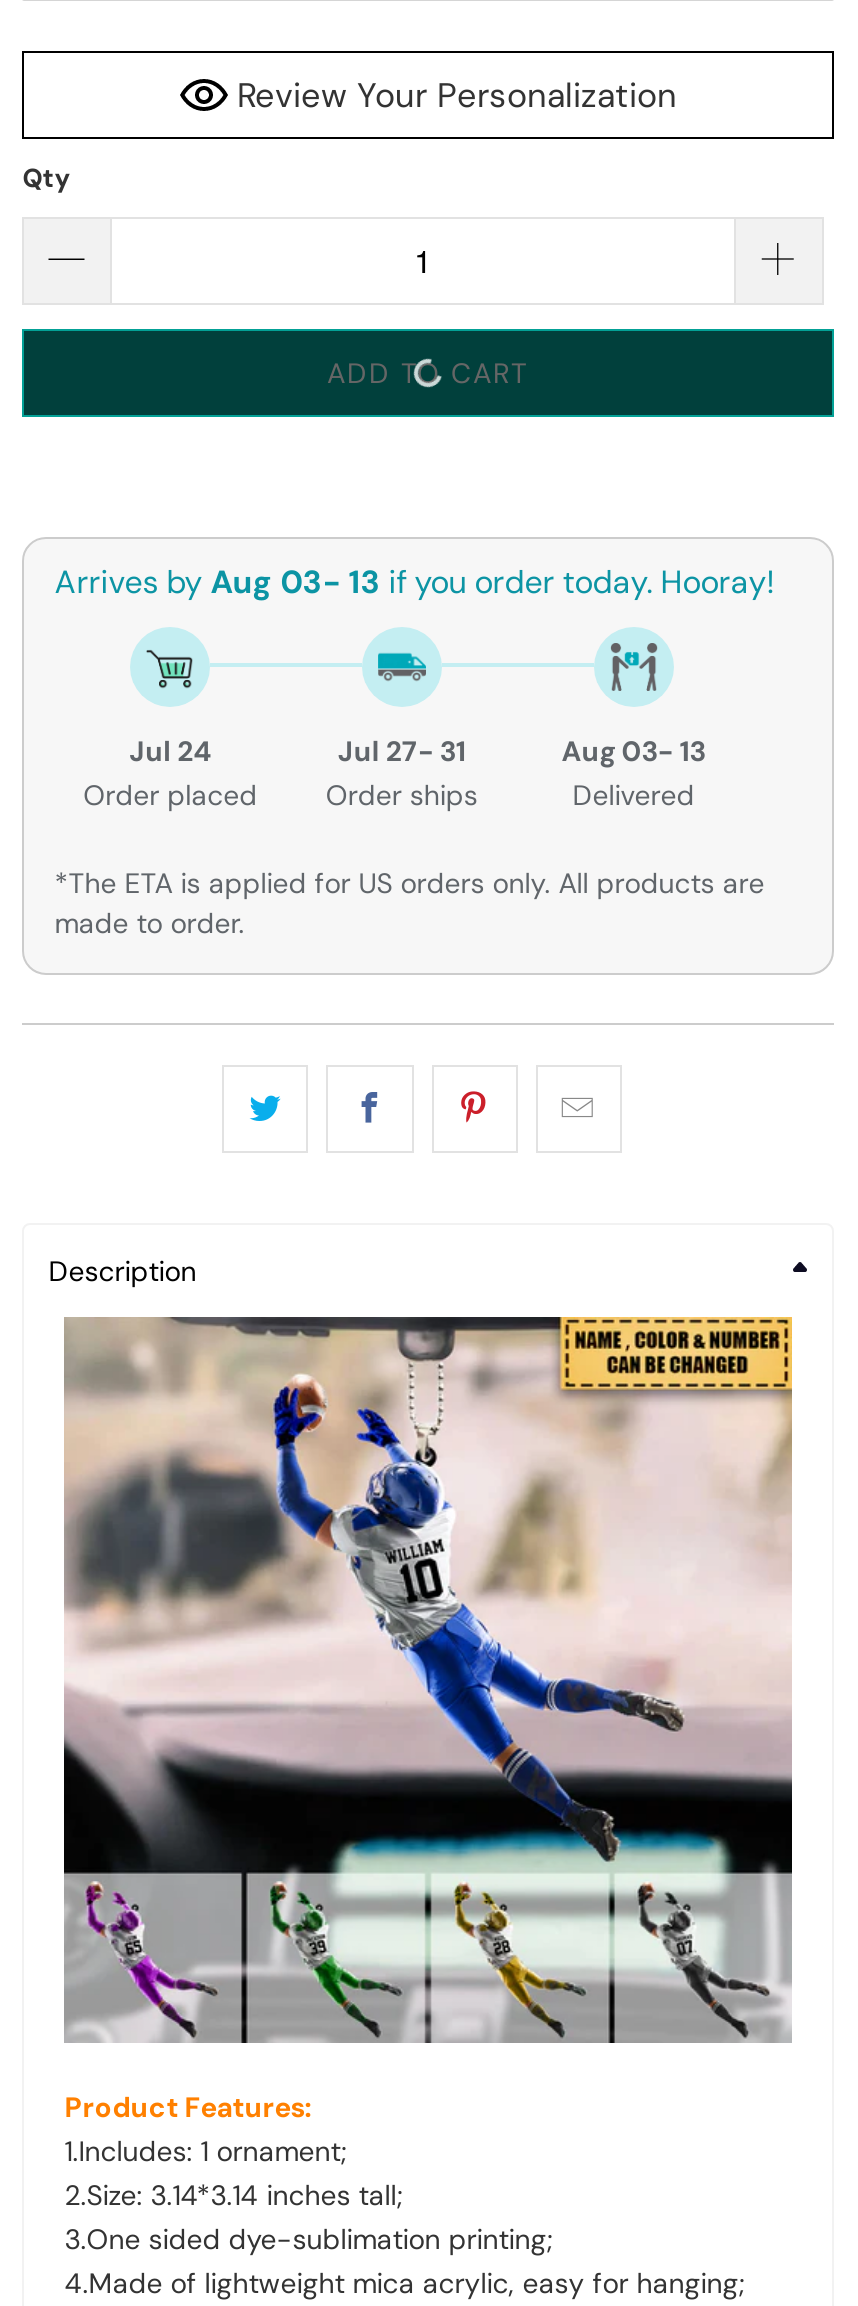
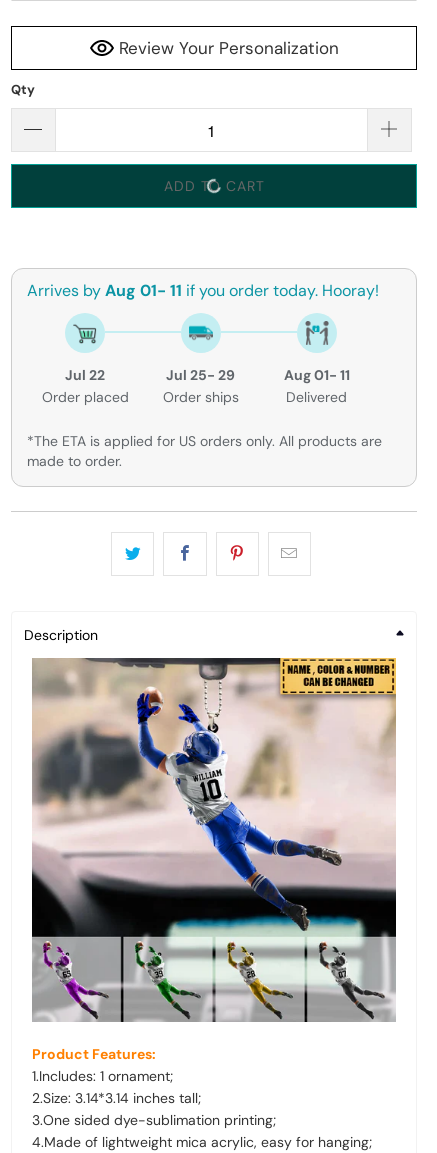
- Arrives by Aug 03- 13 if you order today. Hooray!
+ Arrives by Aug 01- 11 if you order today. Hooray!

- Jul 24
+ Jul 22

- Jul 27- 31
+ Jul 25- 29

- Aug 03- 13
+ Aug 01- 11
